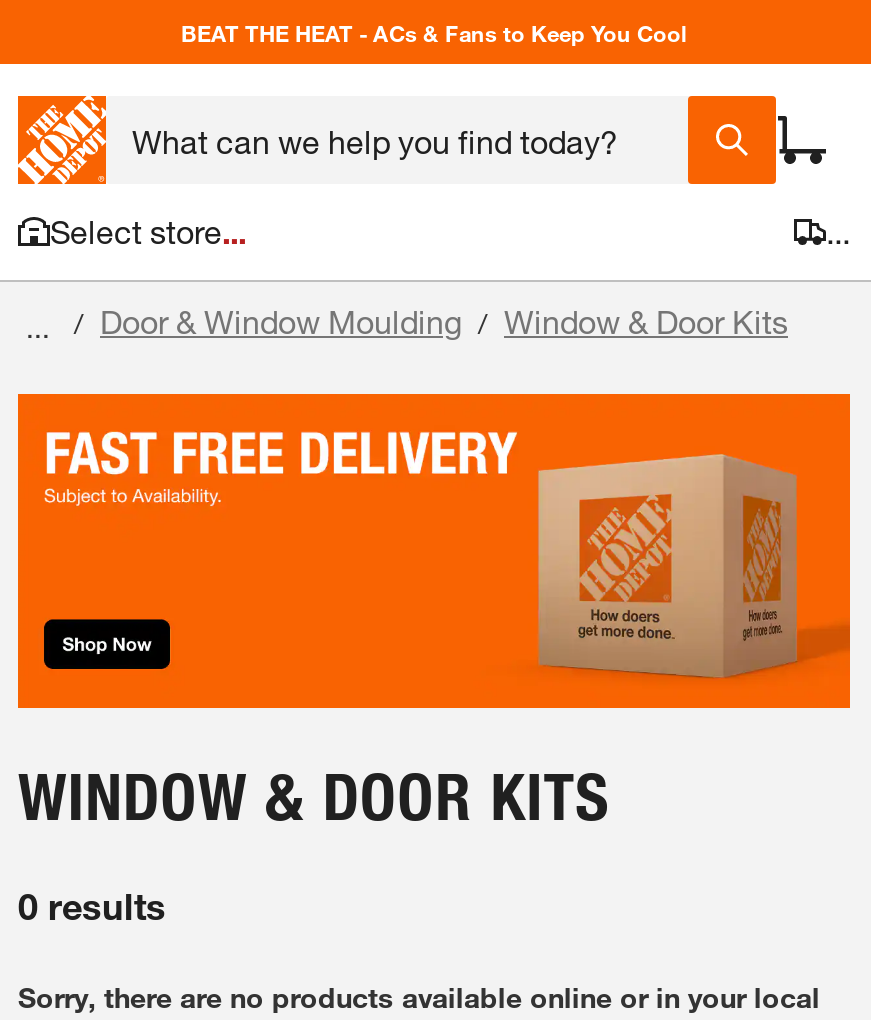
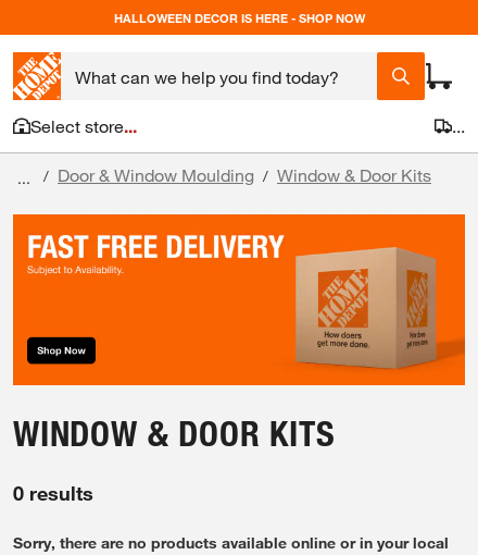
- BEAT THE HEAT - ACs & Fans to Keep You Cool
+ HALLOWEEN DECOR IS HERE - SHOP NOW
